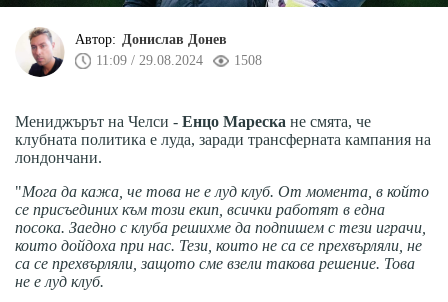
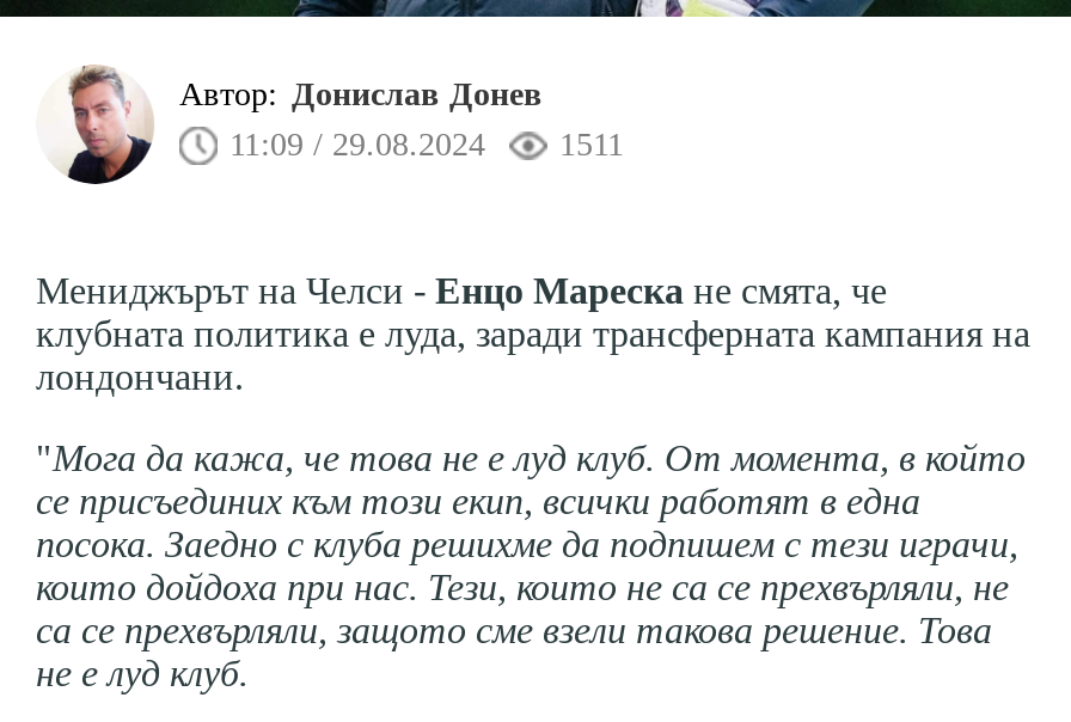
- 1508
+ 1511
